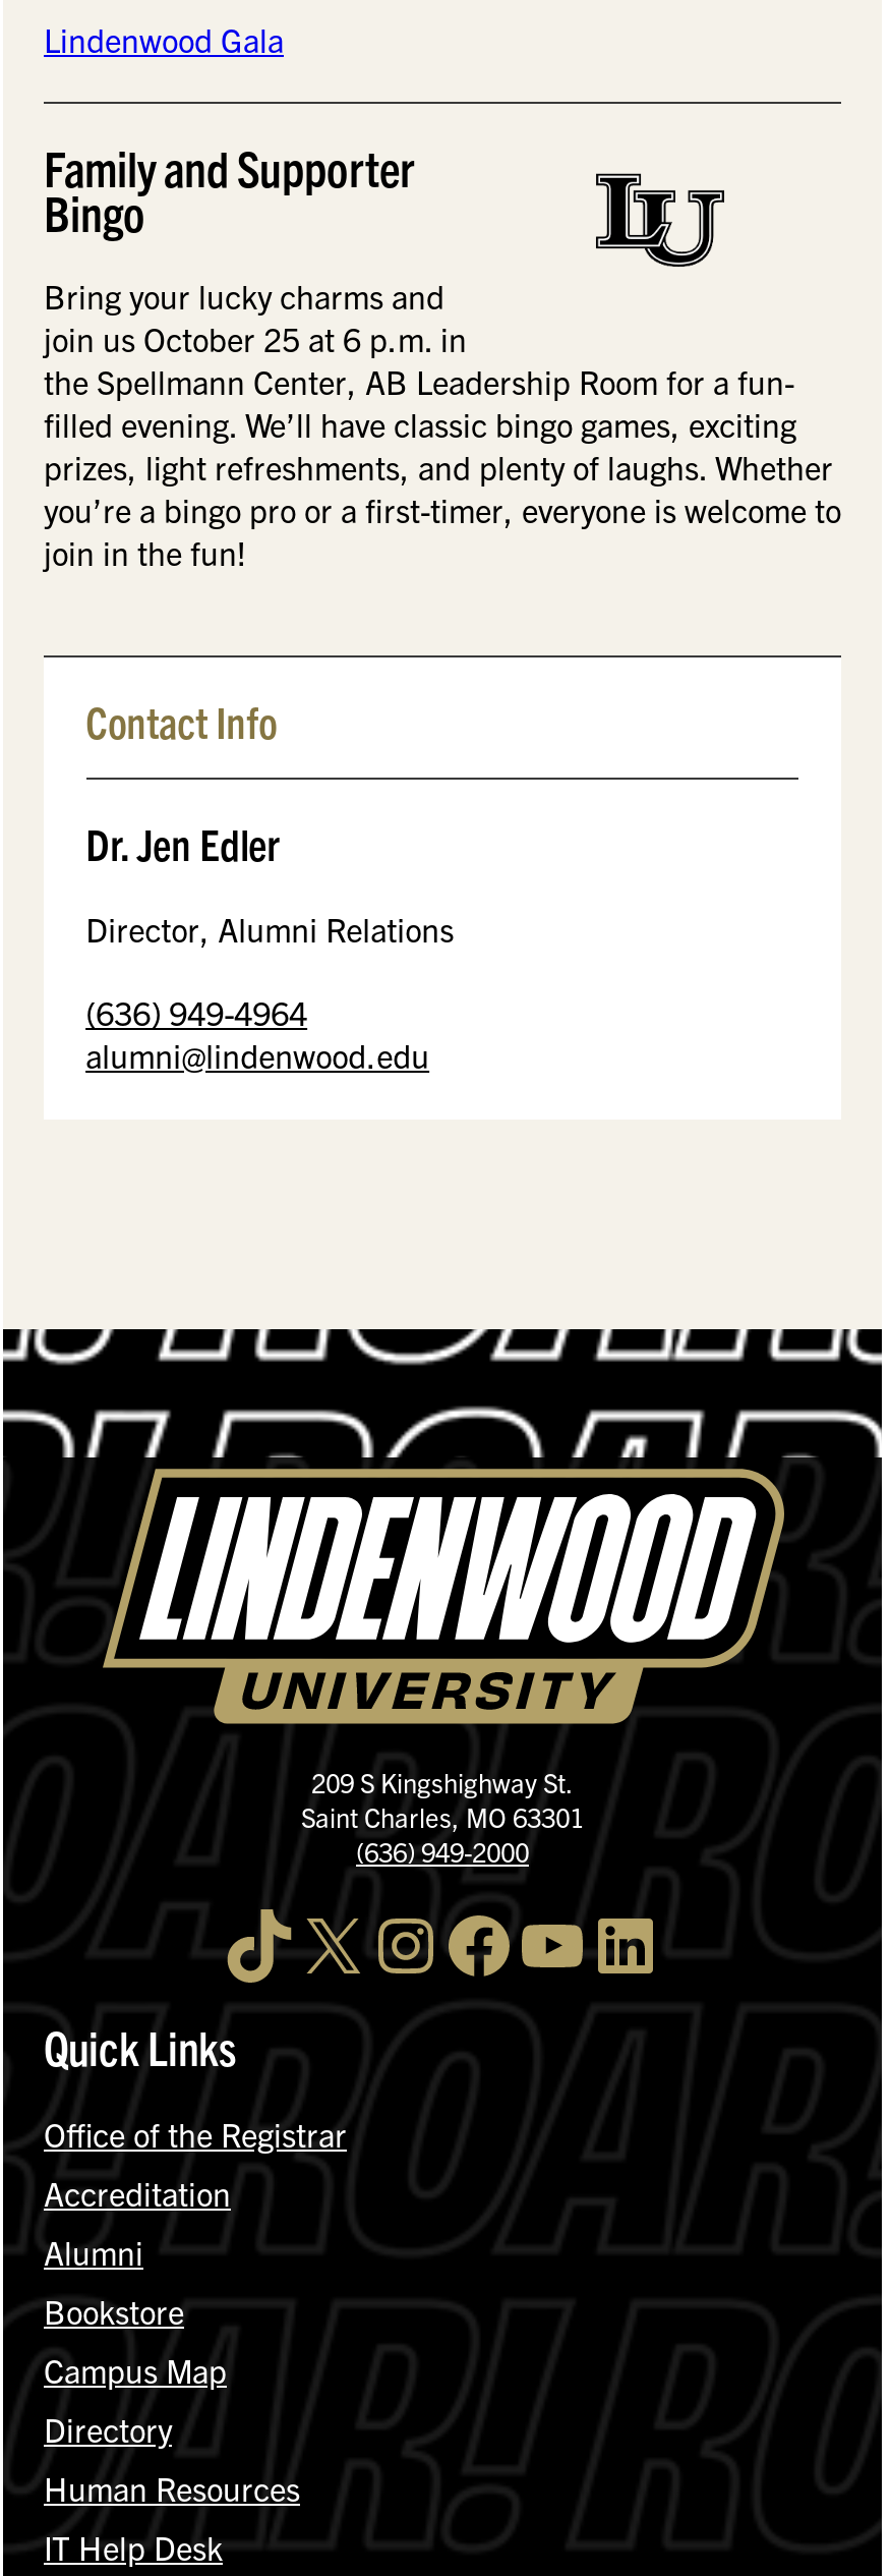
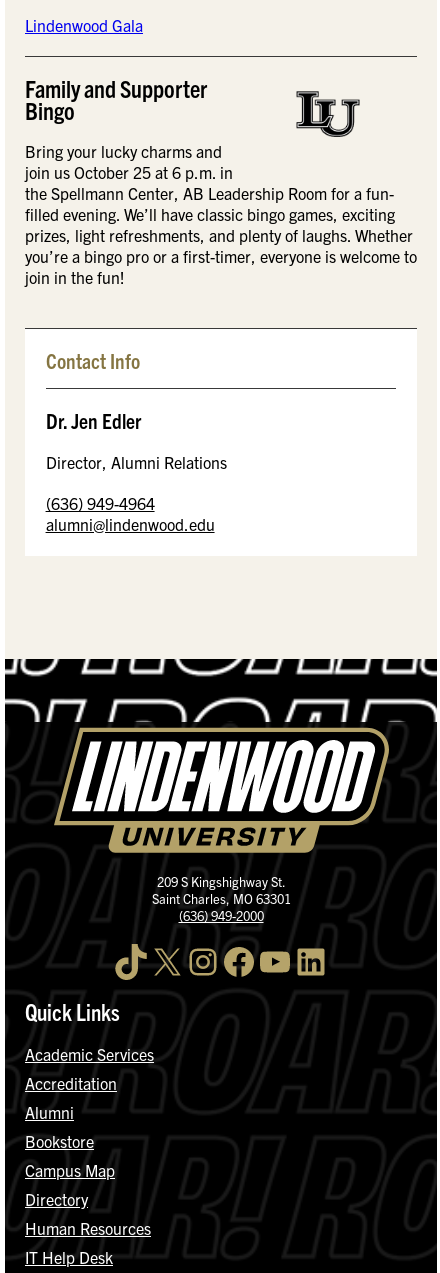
- Office of the Registrar
+ Academic Services
